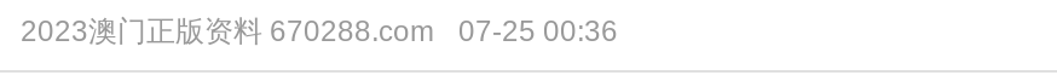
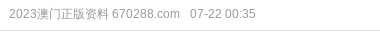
- 2023澳门正版资料 670288.com 07-25 00:36
+ 2023澳门正版资料 670288.com 07-22 00:35
